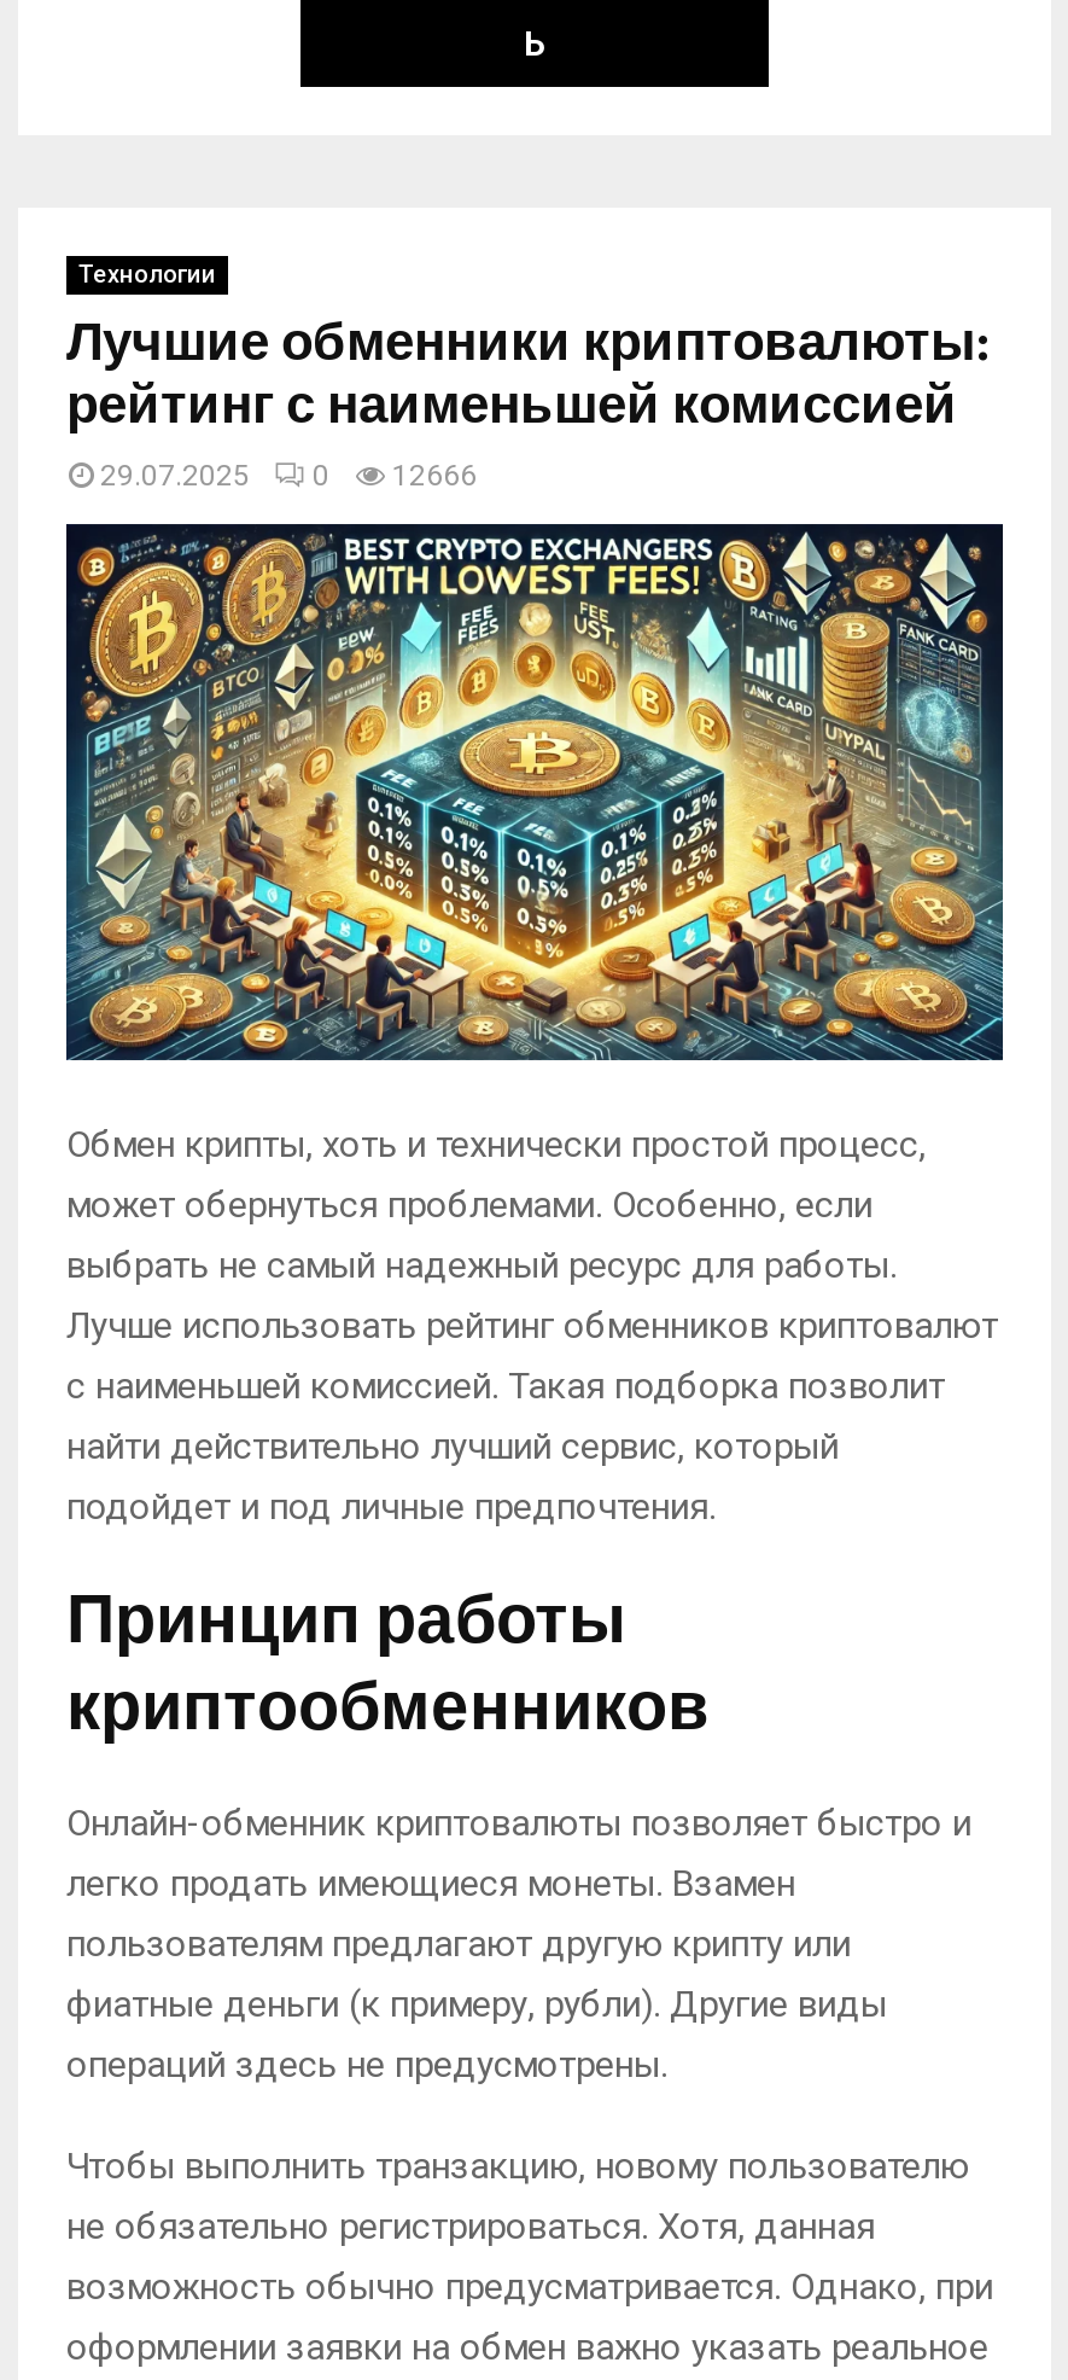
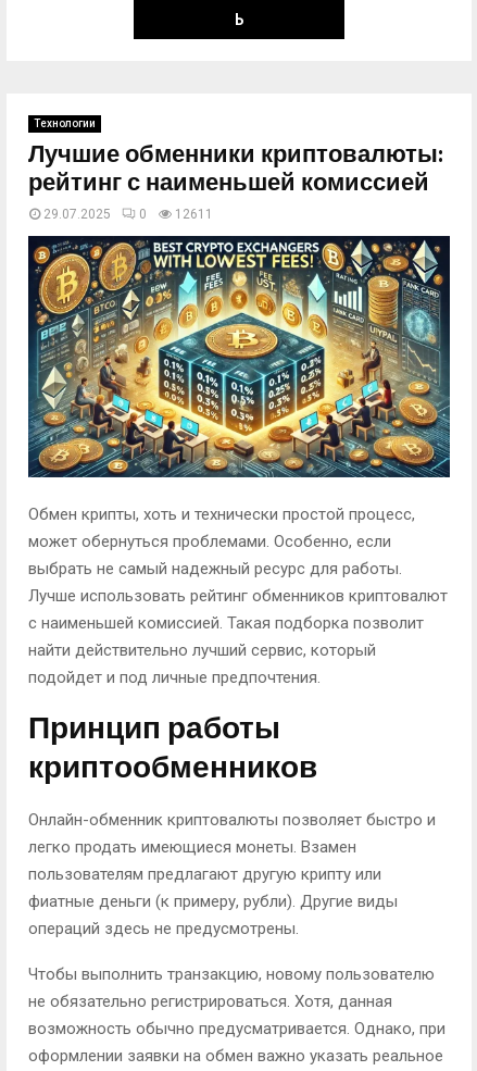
- 29.07.2025 0 12666
+ 29.07.2025 0 12611
